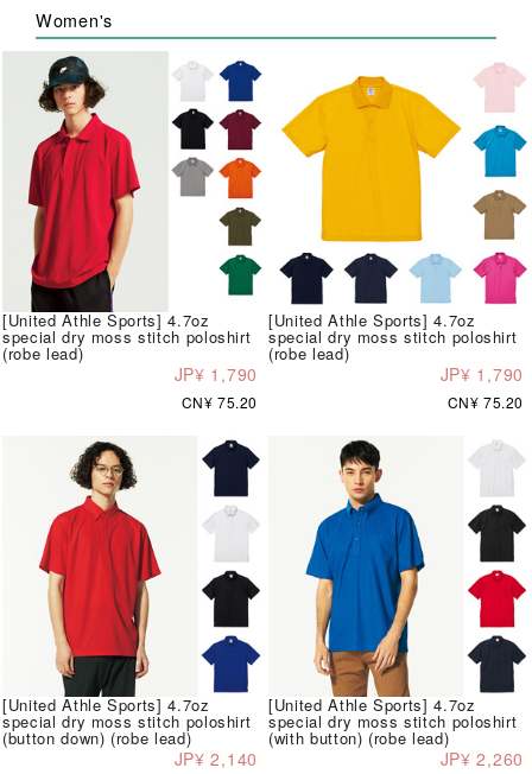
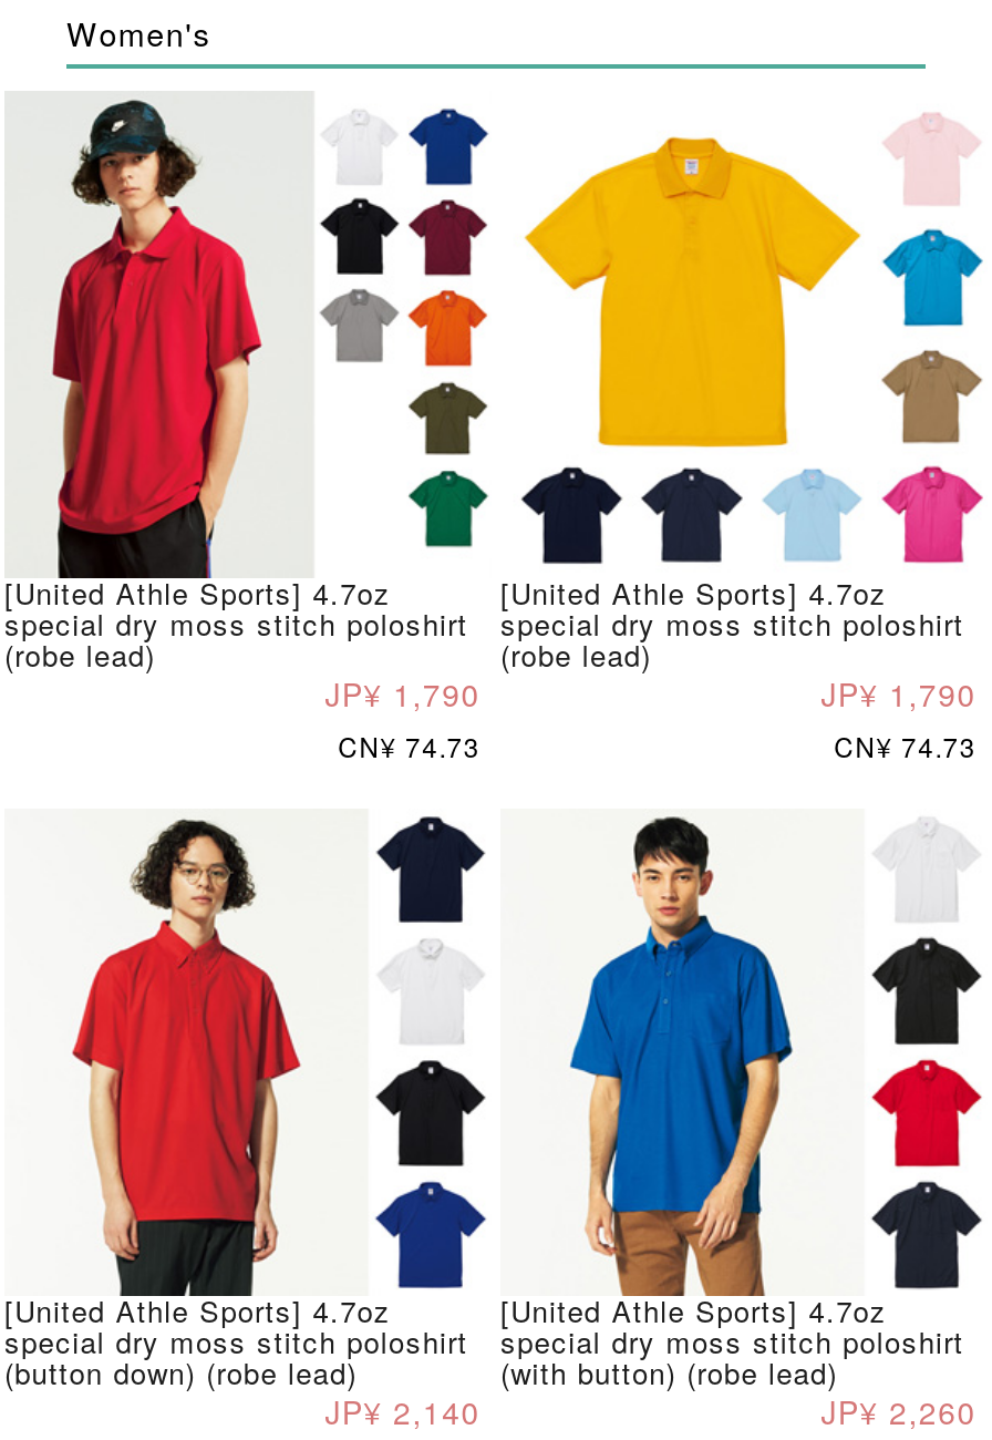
- CN¥ 75.20
+ CN¥ 74.73

- CN¥ 75.20
+ CN¥ 74.73
